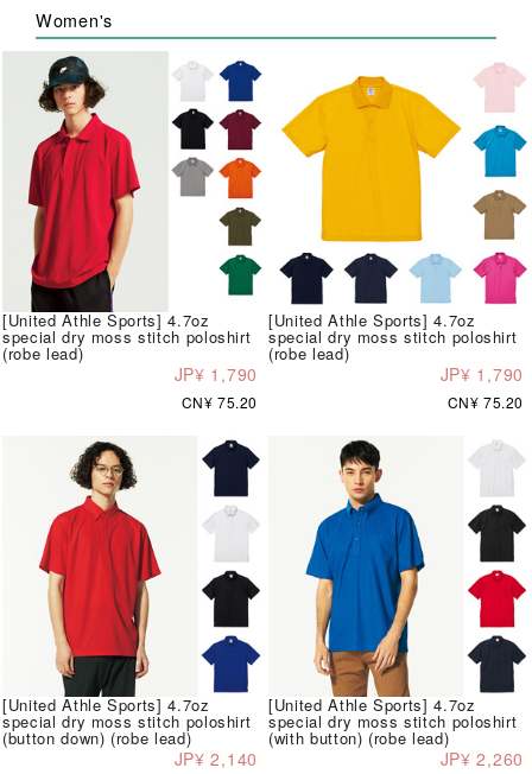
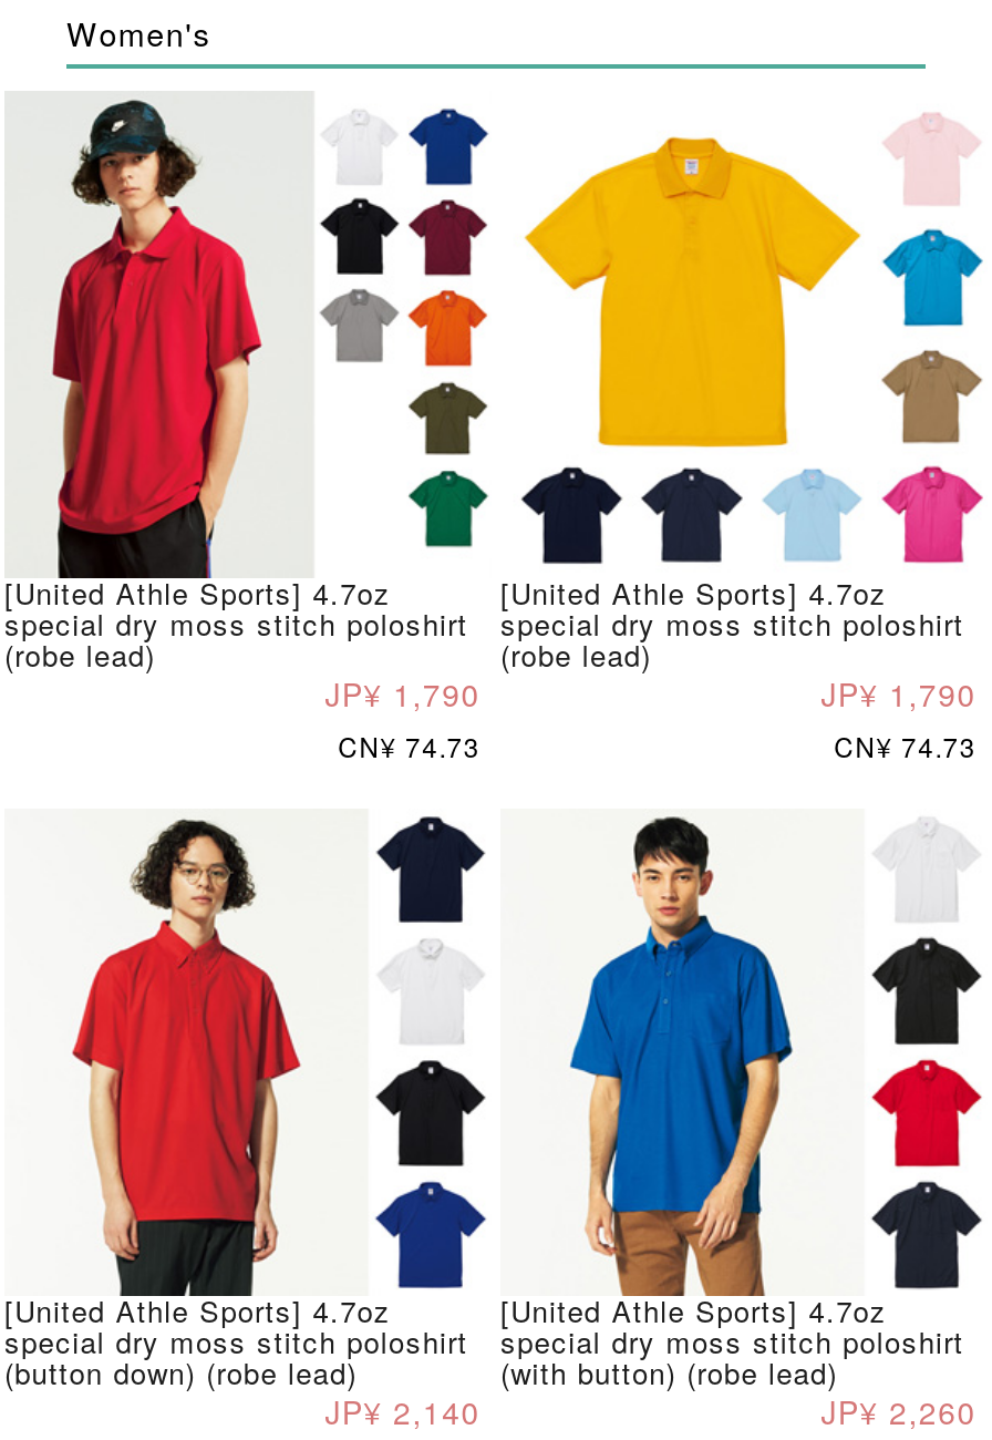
- CN¥ 75.20
+ CN¥ 74.73

- CN¥ 75.20
+ CN¥ 74.73
